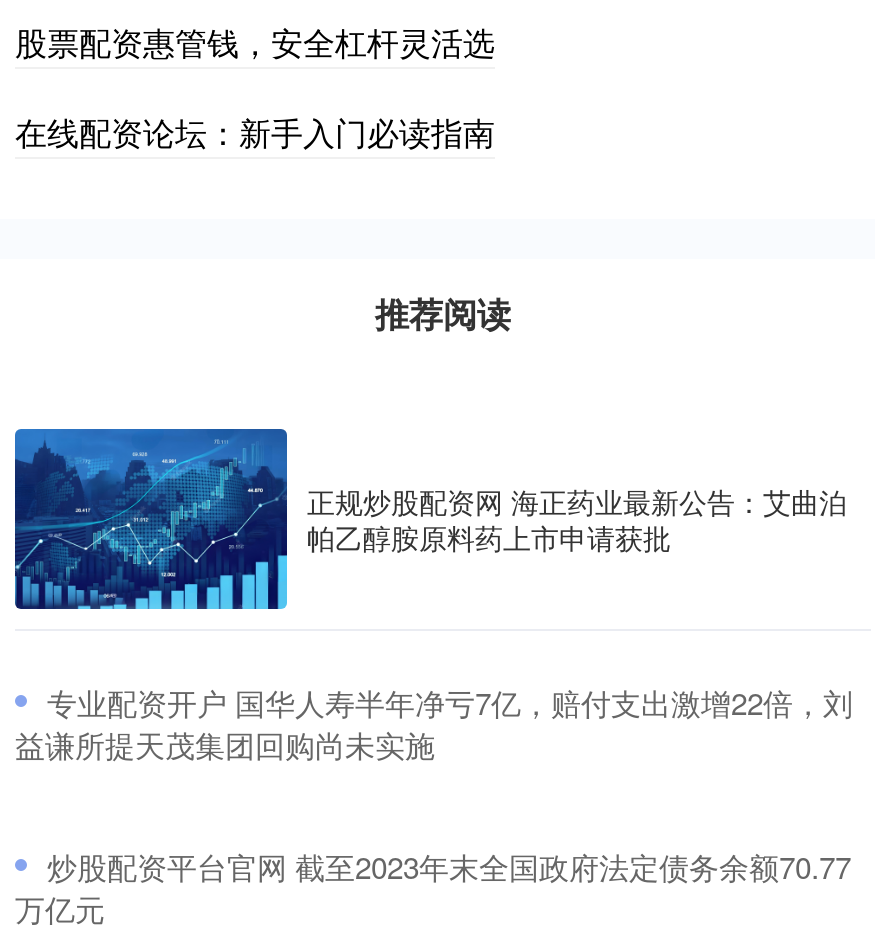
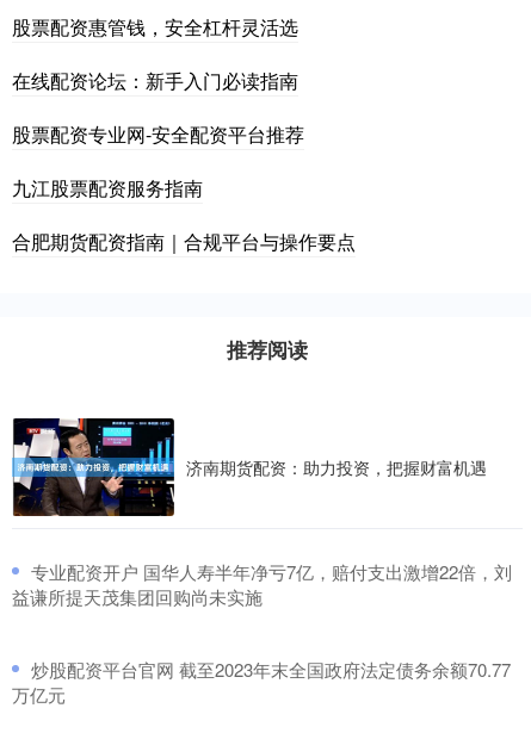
+ 股票配资专业网-安全配资平台推荐
+ 九江股票配资服务指南
+ 合肥期货配资指南｜合规平台与操作要点

- [image]
- 正规炒股配资网 海正药业最新公告：艾曲泊
- 帕乙醇胺原料药上市申请获批
+ [image]
+ 济南期货配资：助力投资，把握财富机遇
